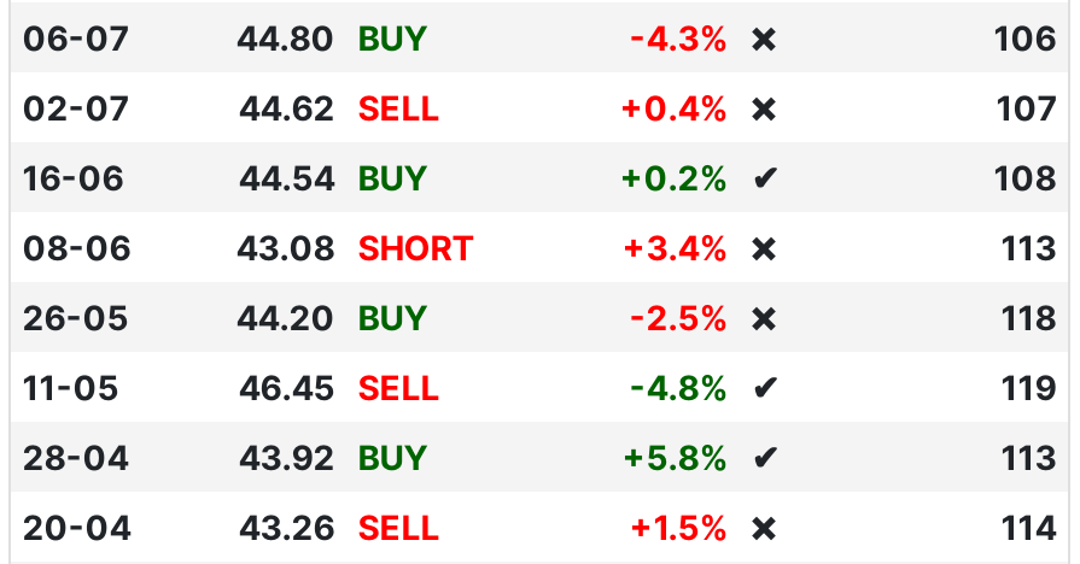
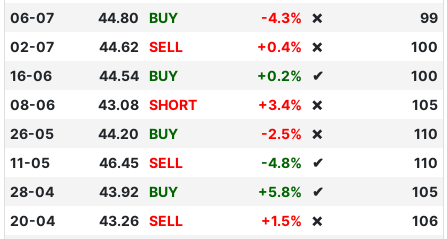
- 106
+ 99

- 107
+ 100

- 108
+ 100

- 113
+ 105

- 118
+ 110

- 119
+ 110

- 113
+ 105

- 114
+ 106
